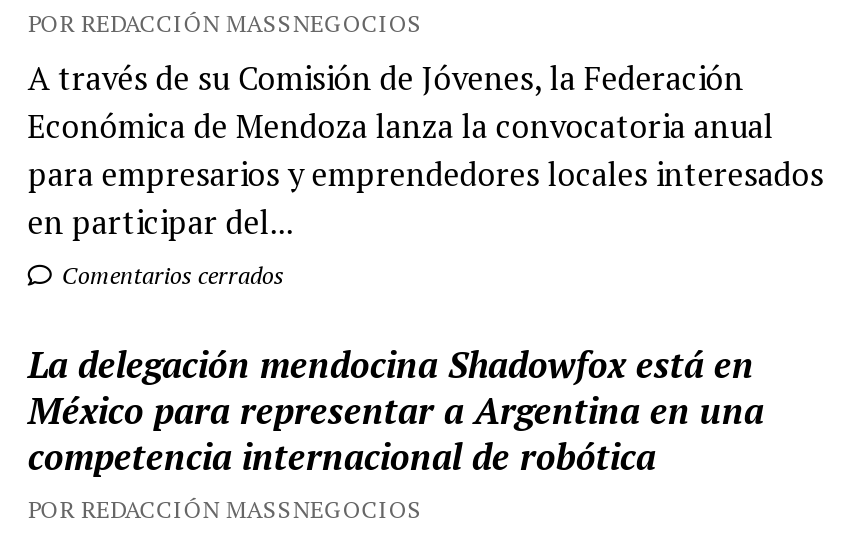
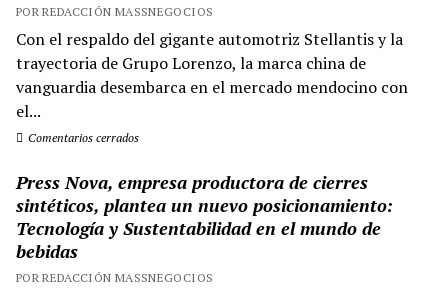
- A través de su Comisión de Jóvenes, la Federación
- Económica de Mendoza lanza la convocatoria anual
- para empresarios y emprendedores locales interesados
- en participar del...
+ Con el respaldo del gigante automotriz Stellantis y la
+ trayectoria de Grupo Lorenzo, la marca china de
+ vanguardia desembarca en el mercado mendocino con
+ el...

- La delegación mendocina Shadowfox está en
- México para representar a Argentina en una
- competencia internacional de robótica
+ Press Nova, empresa productora de cierres
+ sintéticos, plantea un nuevo posicionamiento:
+ Tecnología y Sustentabilidad en el mundo de
+ bebidas
